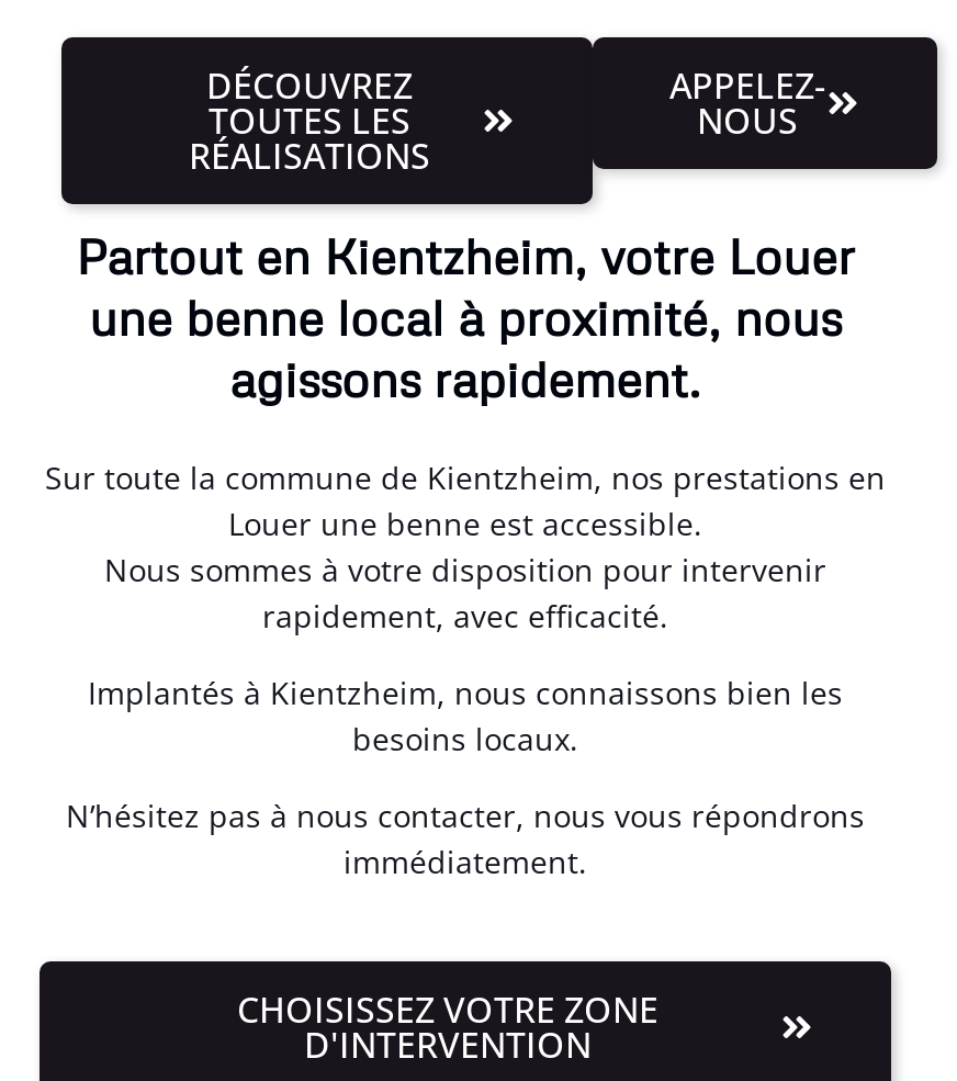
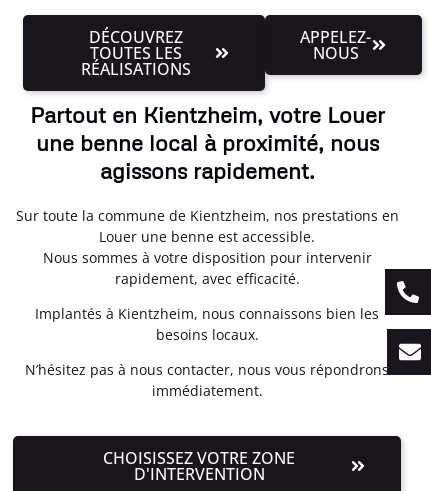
+ [image]

+ [image]
